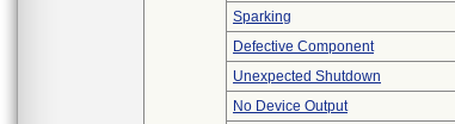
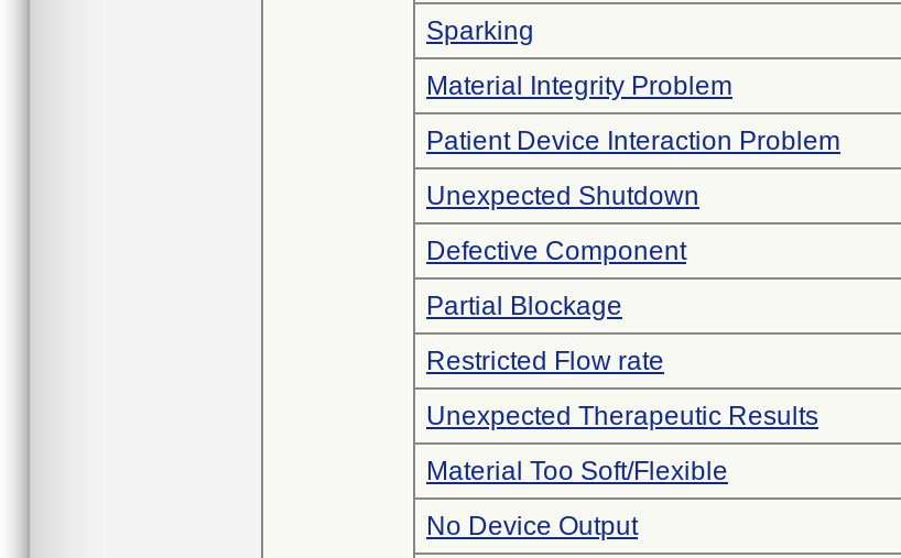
+ Material Integrity Problem
+ Patient Device Interaction Problem

+ Partial Blockage
+ Restricted Flow rate
+ Unexpected Therapeutic Results
+ Material Too Soft/Flexible

moved up: Unexpected Shutdown
